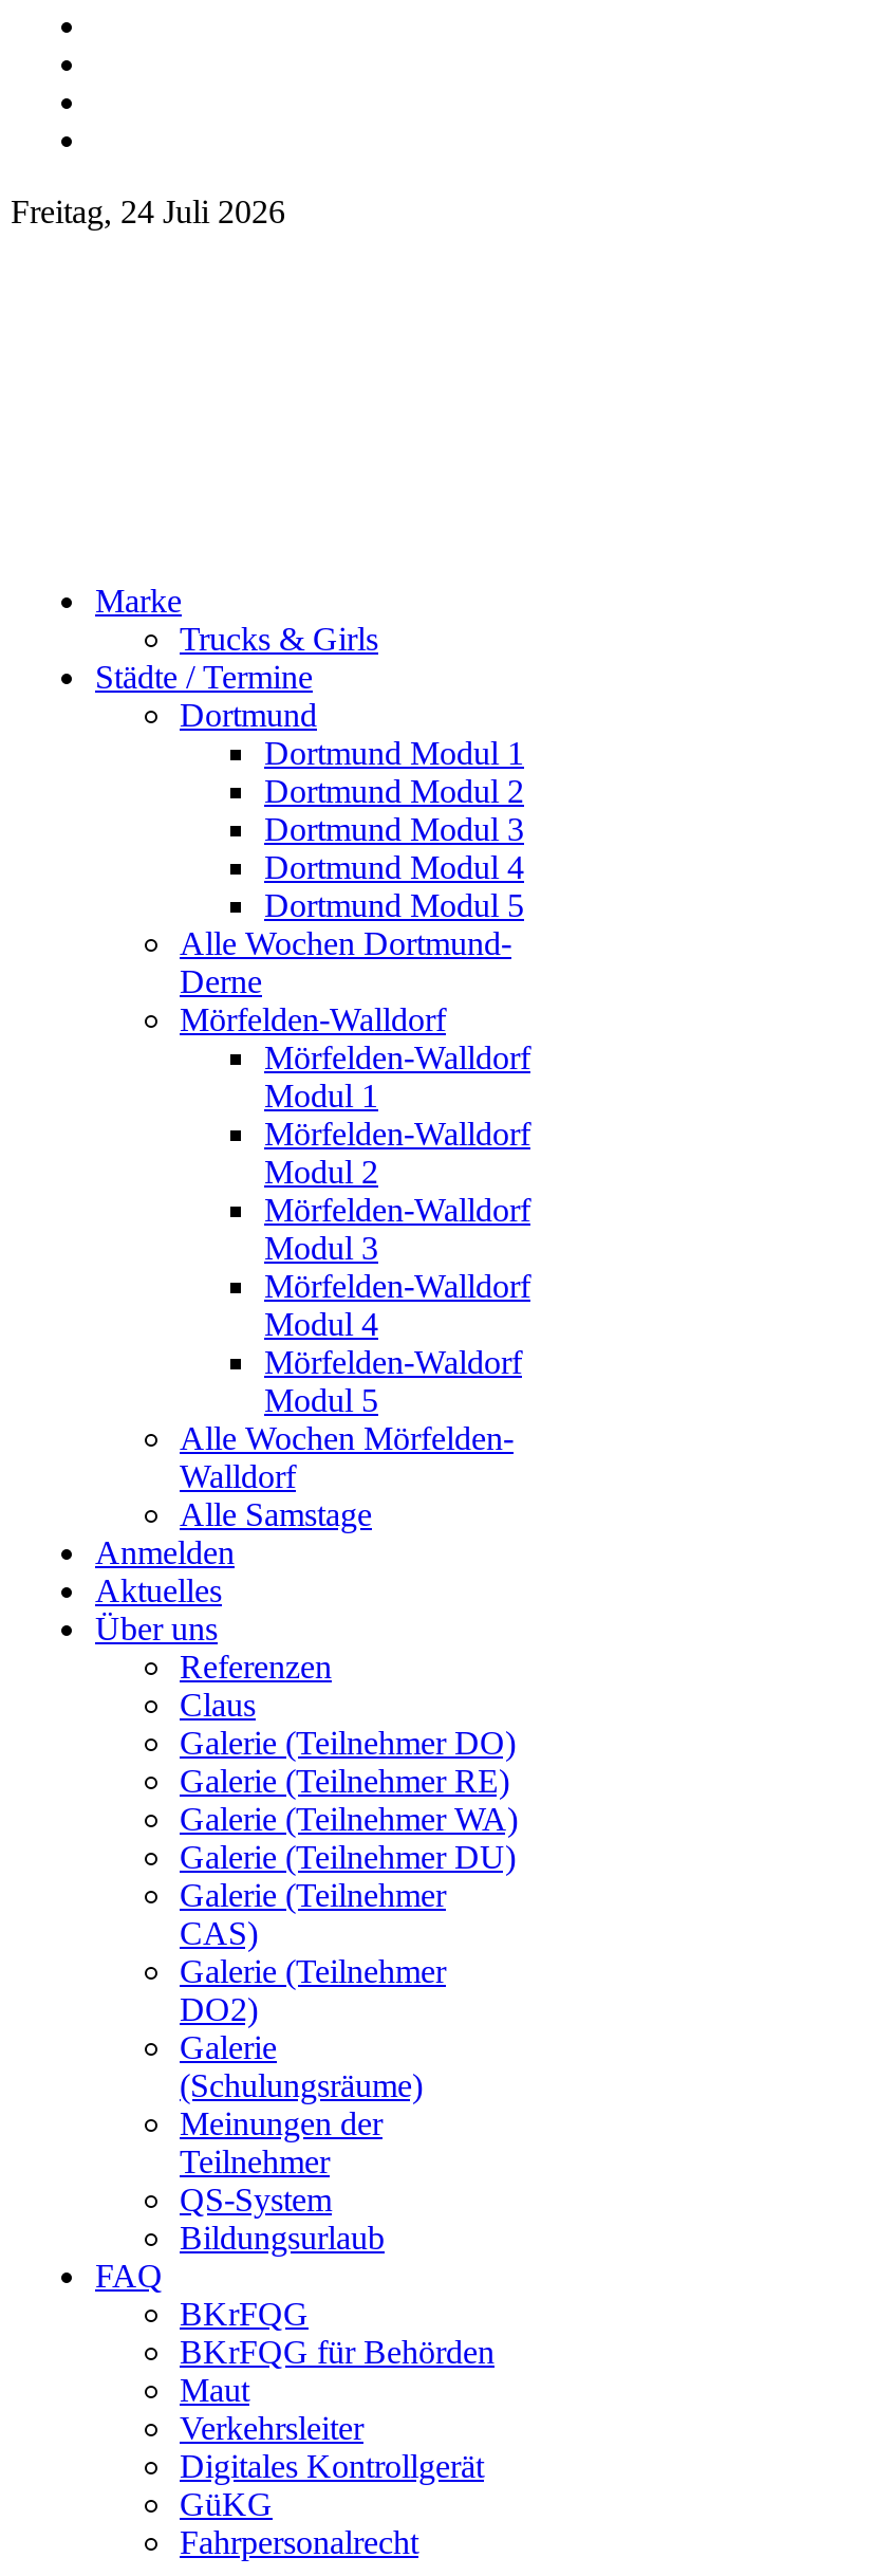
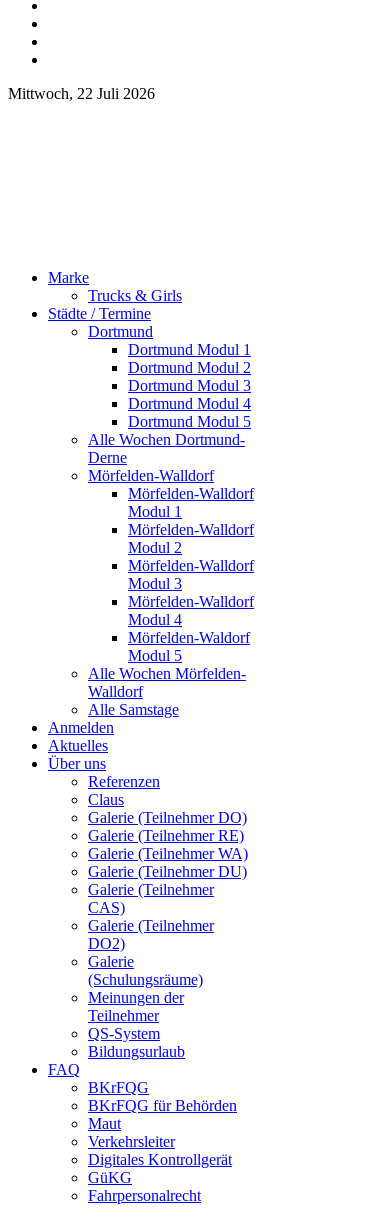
- Freitag, 24 Juli 2026
+ Mittwoch, 22 Juli 2026
